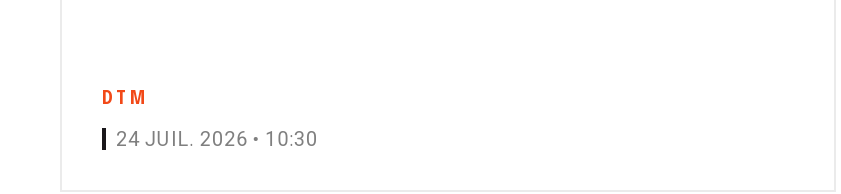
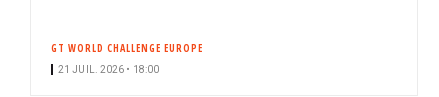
- DTM
+ GT WORLD CHALLENGE EUROPE

- 24 JUIL. 2026 • 10:30
+ 21 JUIL. 2026 • 18:00
